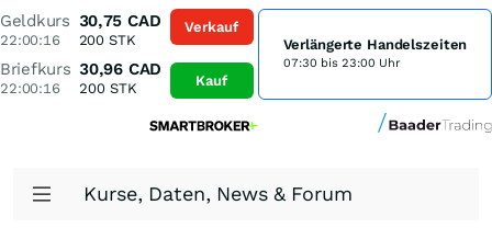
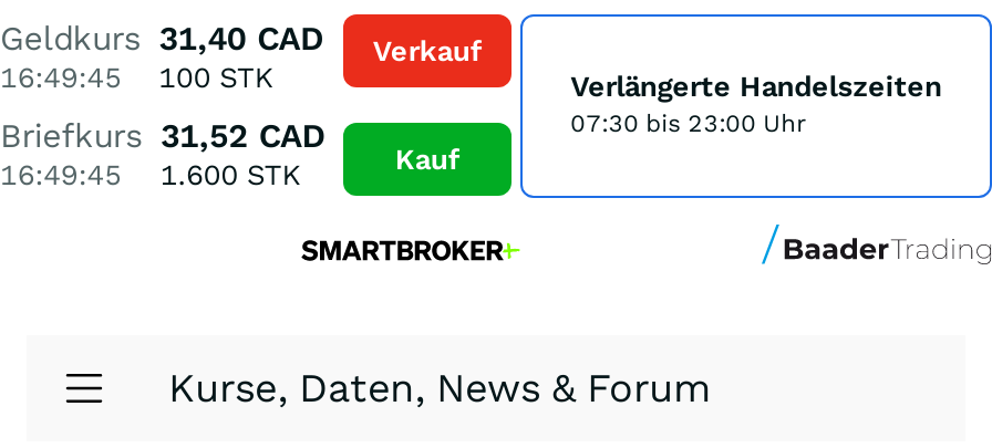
- Geldkurs 30,75 CAD Verkauf
+ Geldkurs 31,40 CAD Verkauf

- 22:00:16
+ 16:49:45

- 200 STK
+ 100 STK

- Briefkurs 30,96 CAD
+ Briefkurs 31,52 CAD

- 22:00:16
+ 16:49:45

- 200 STK
+ 1.600 STK
